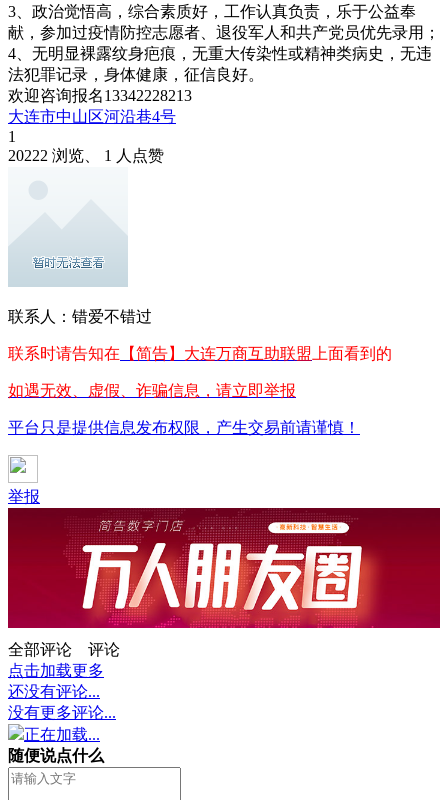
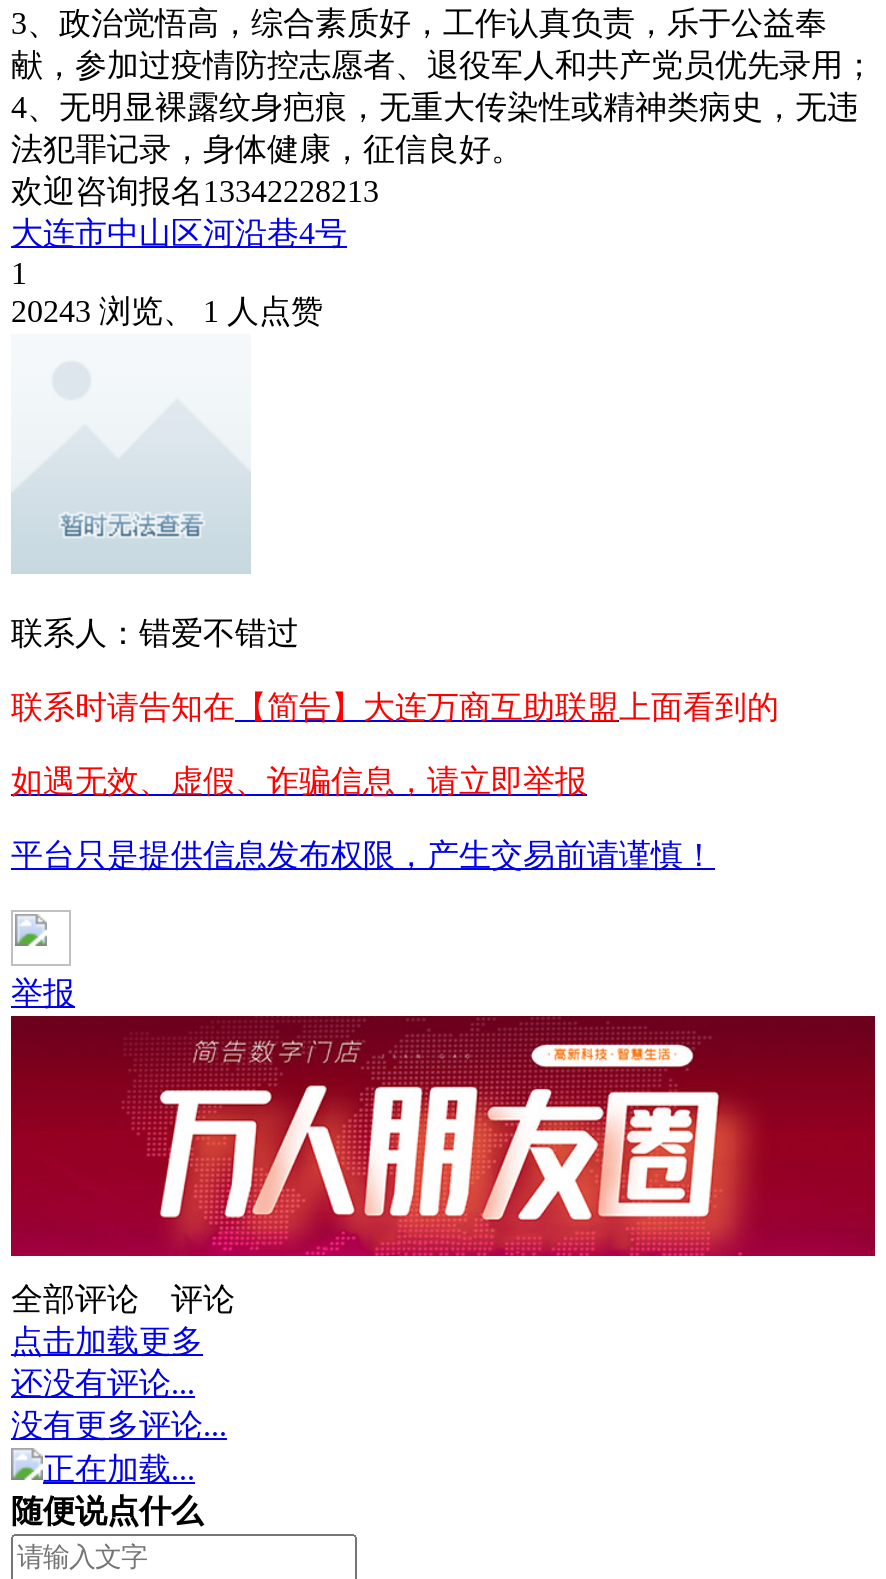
- 20222 浏览、 1 人点赞
+ 20243 浏览、 1 人点赞
